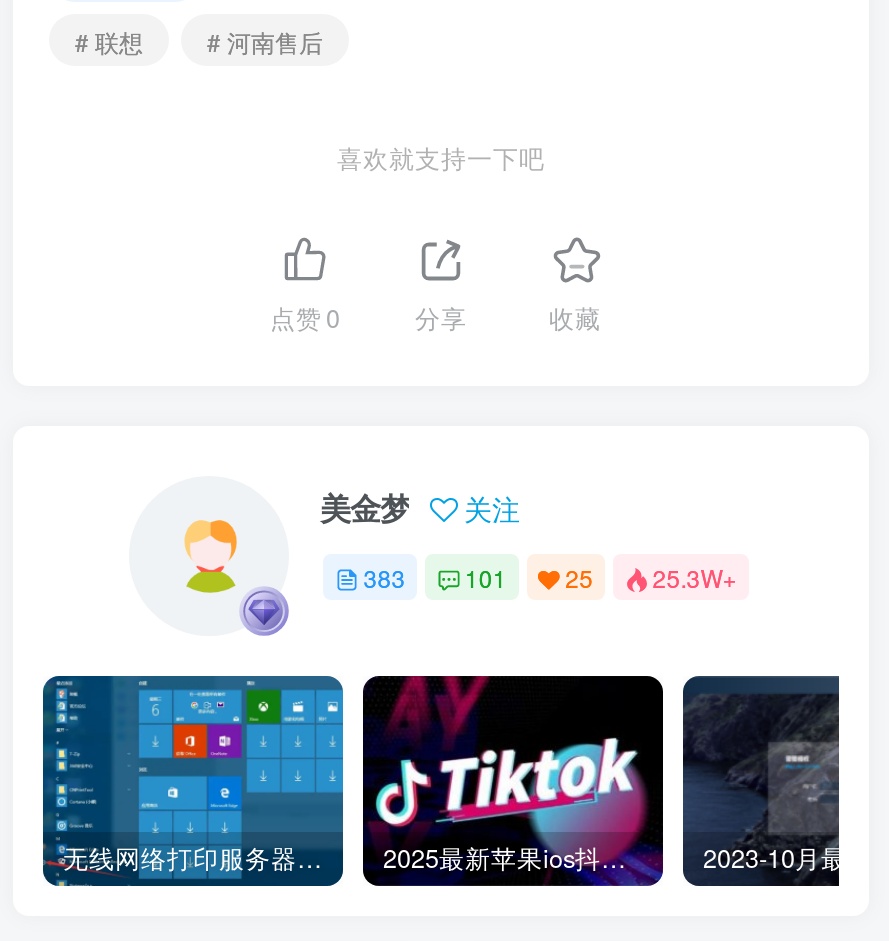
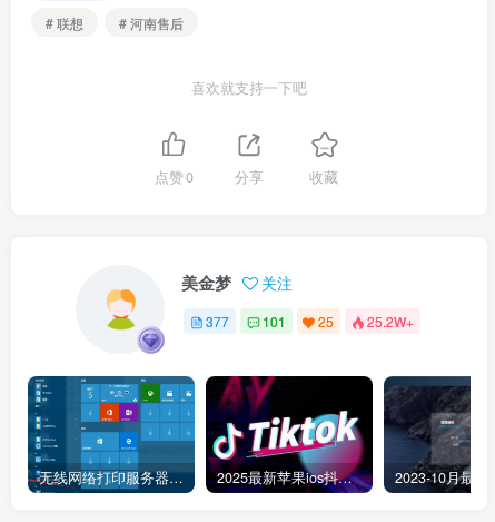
- 383
+ 377

- 25.3W+
+ 25.2W+
